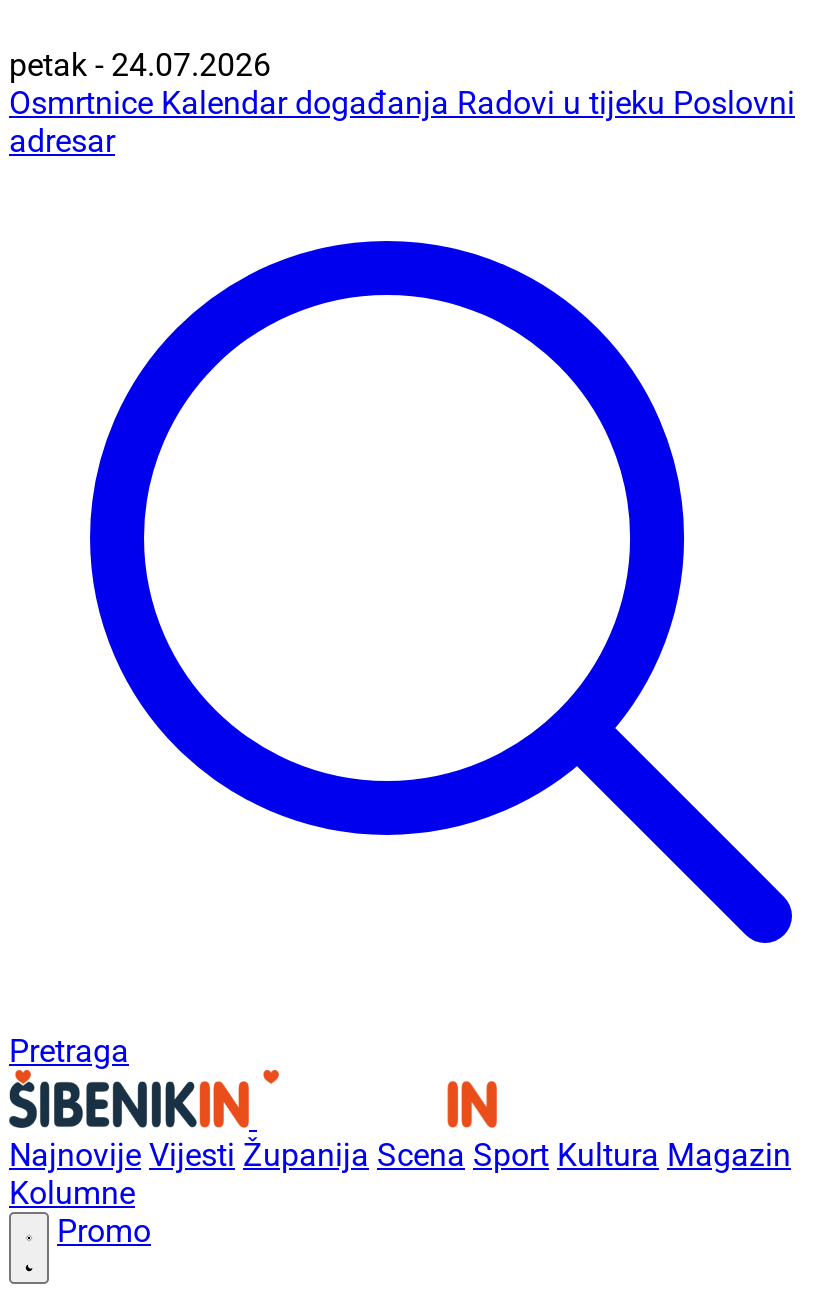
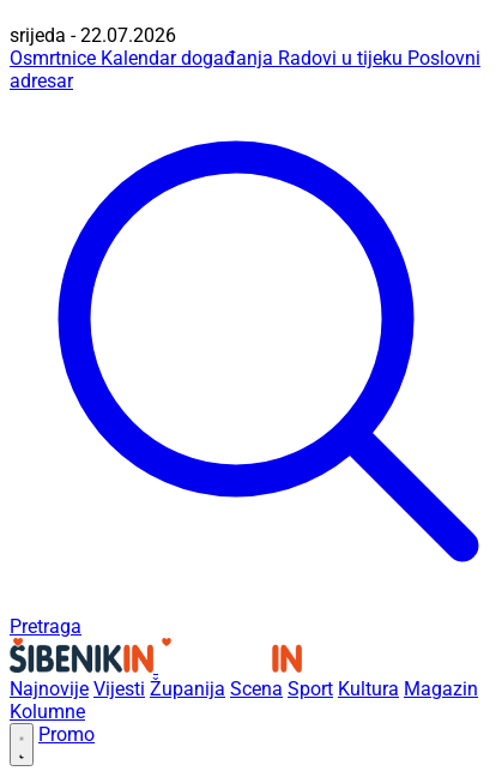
- petak - 24.07.2026
+ srijeda - 22.07.2026
